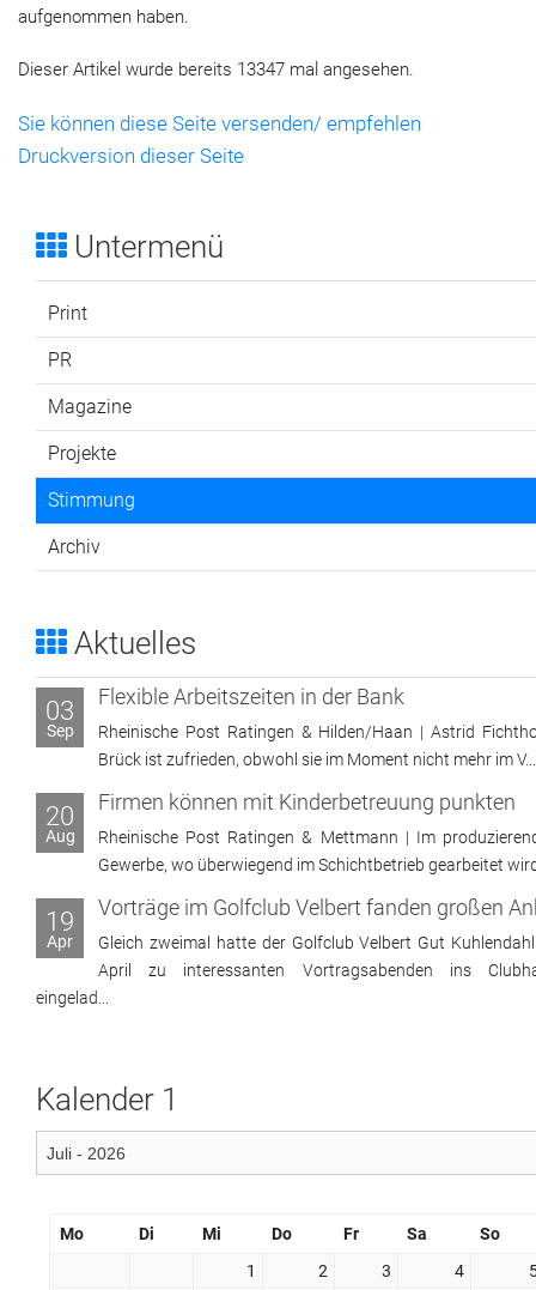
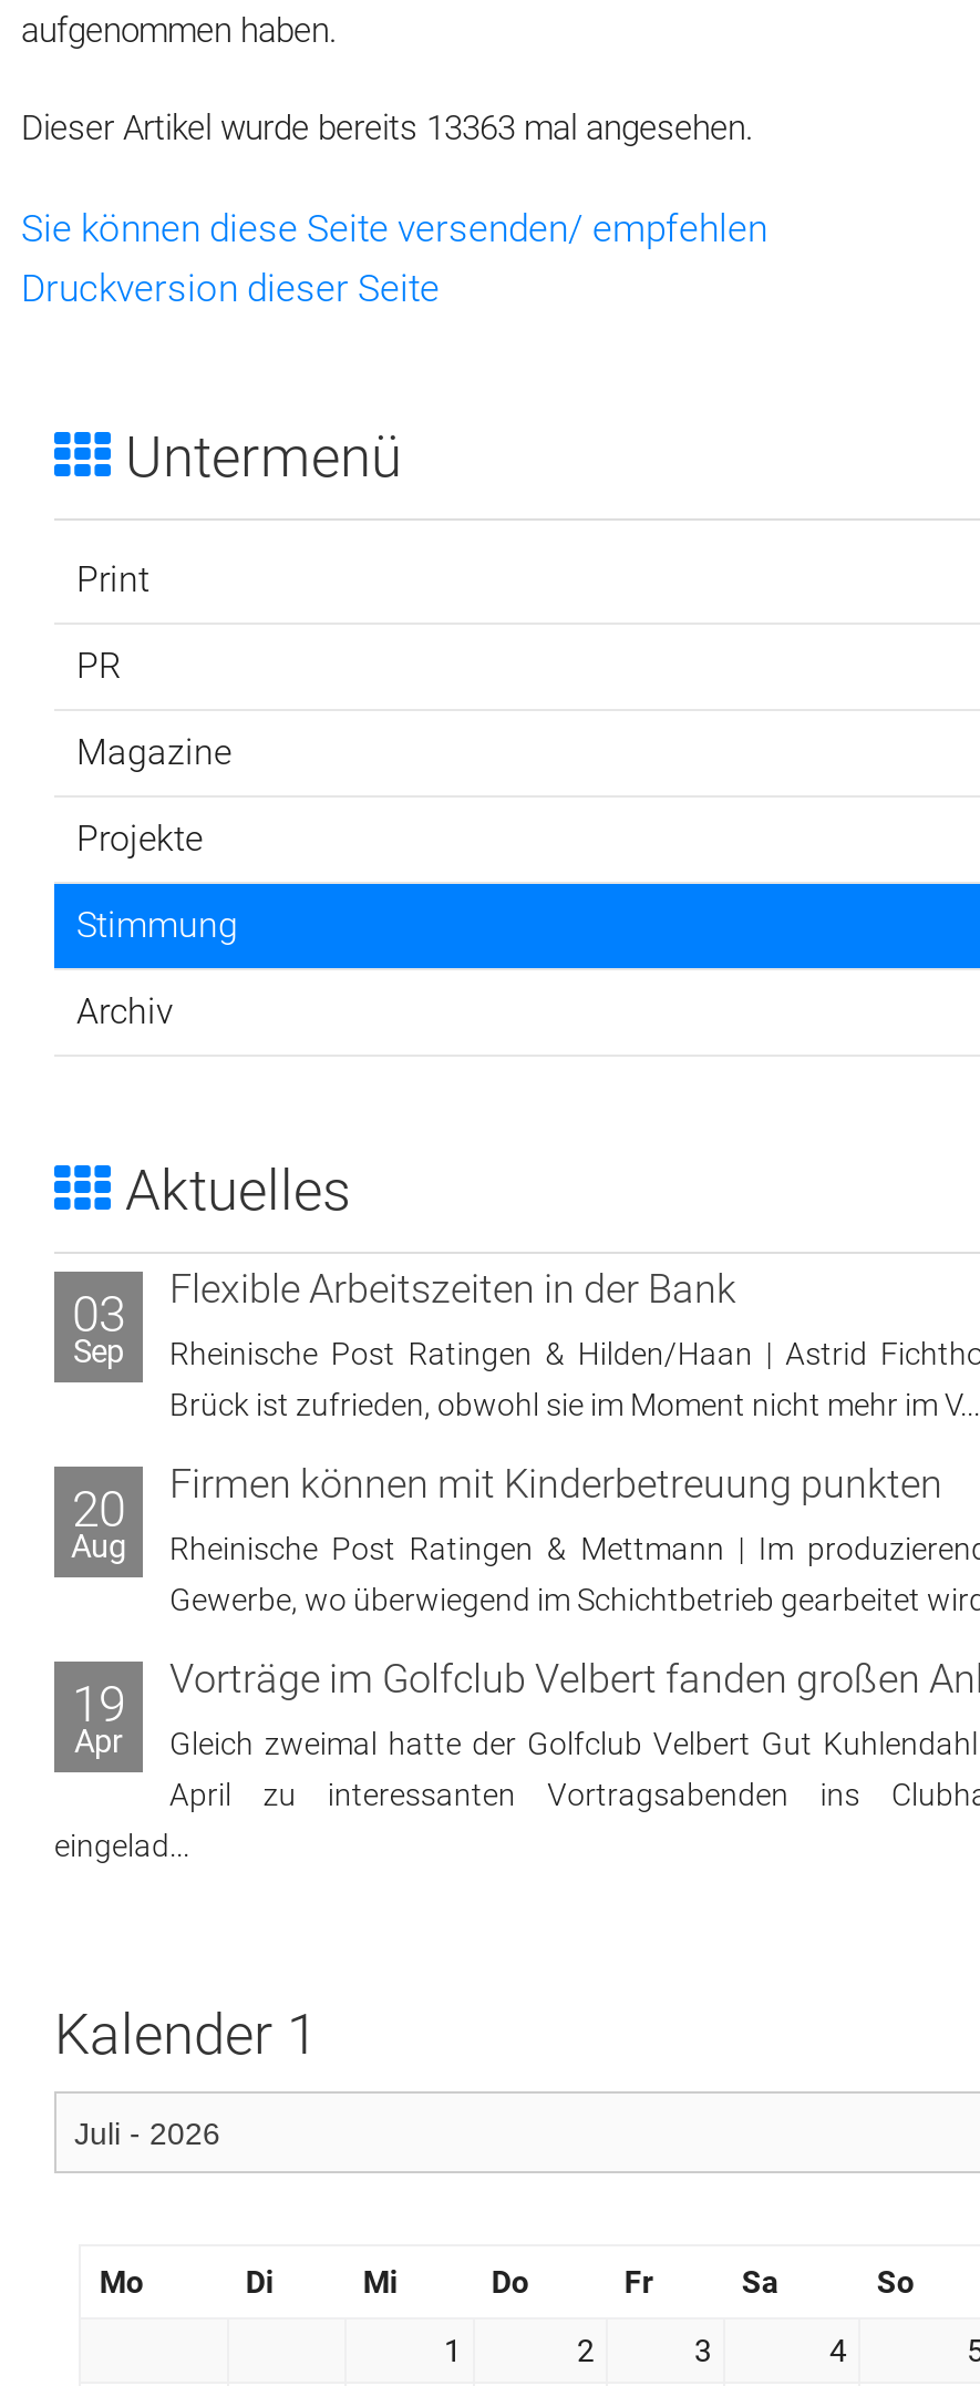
- Dieser Artikel wurde bereits 13347 mal angesehen.
+ Dieser Artikel wurde bereits 13363 mal angesehen.
